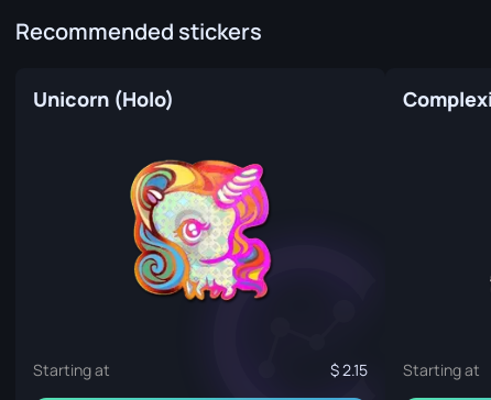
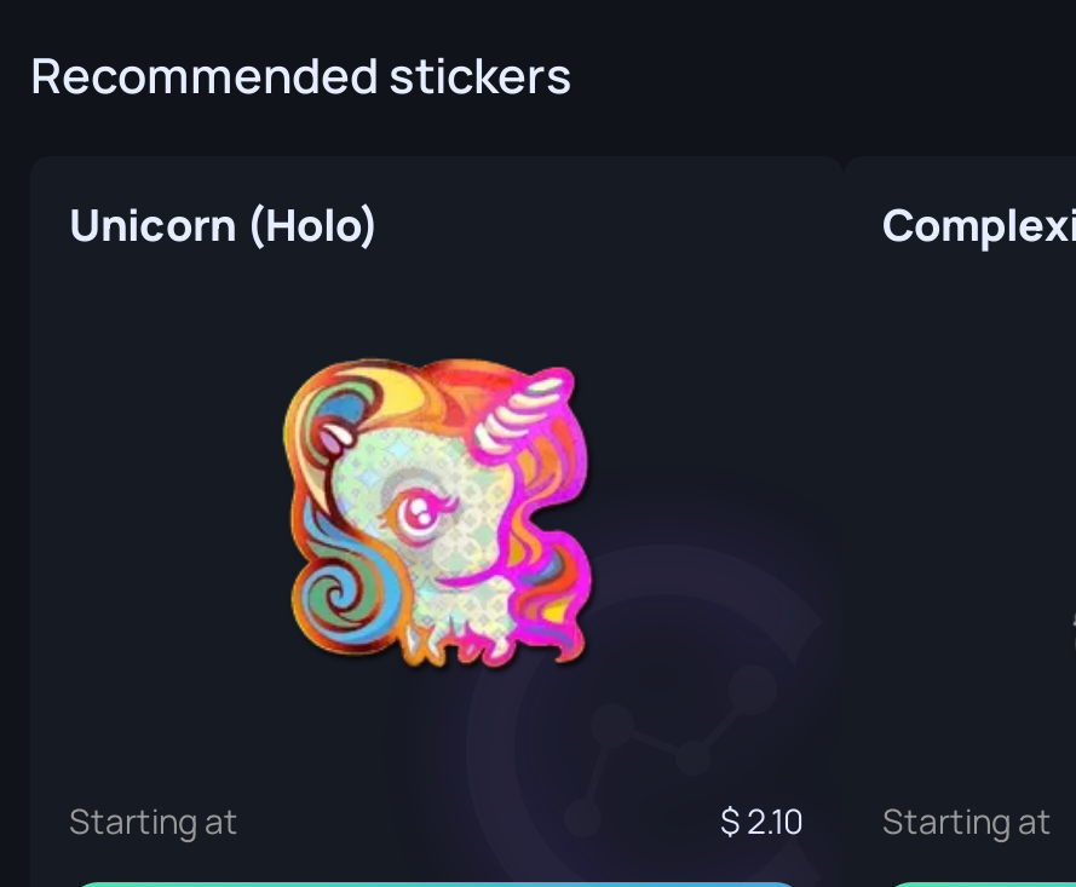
- 2.15 Starting at
+ 2.10 Starting at
